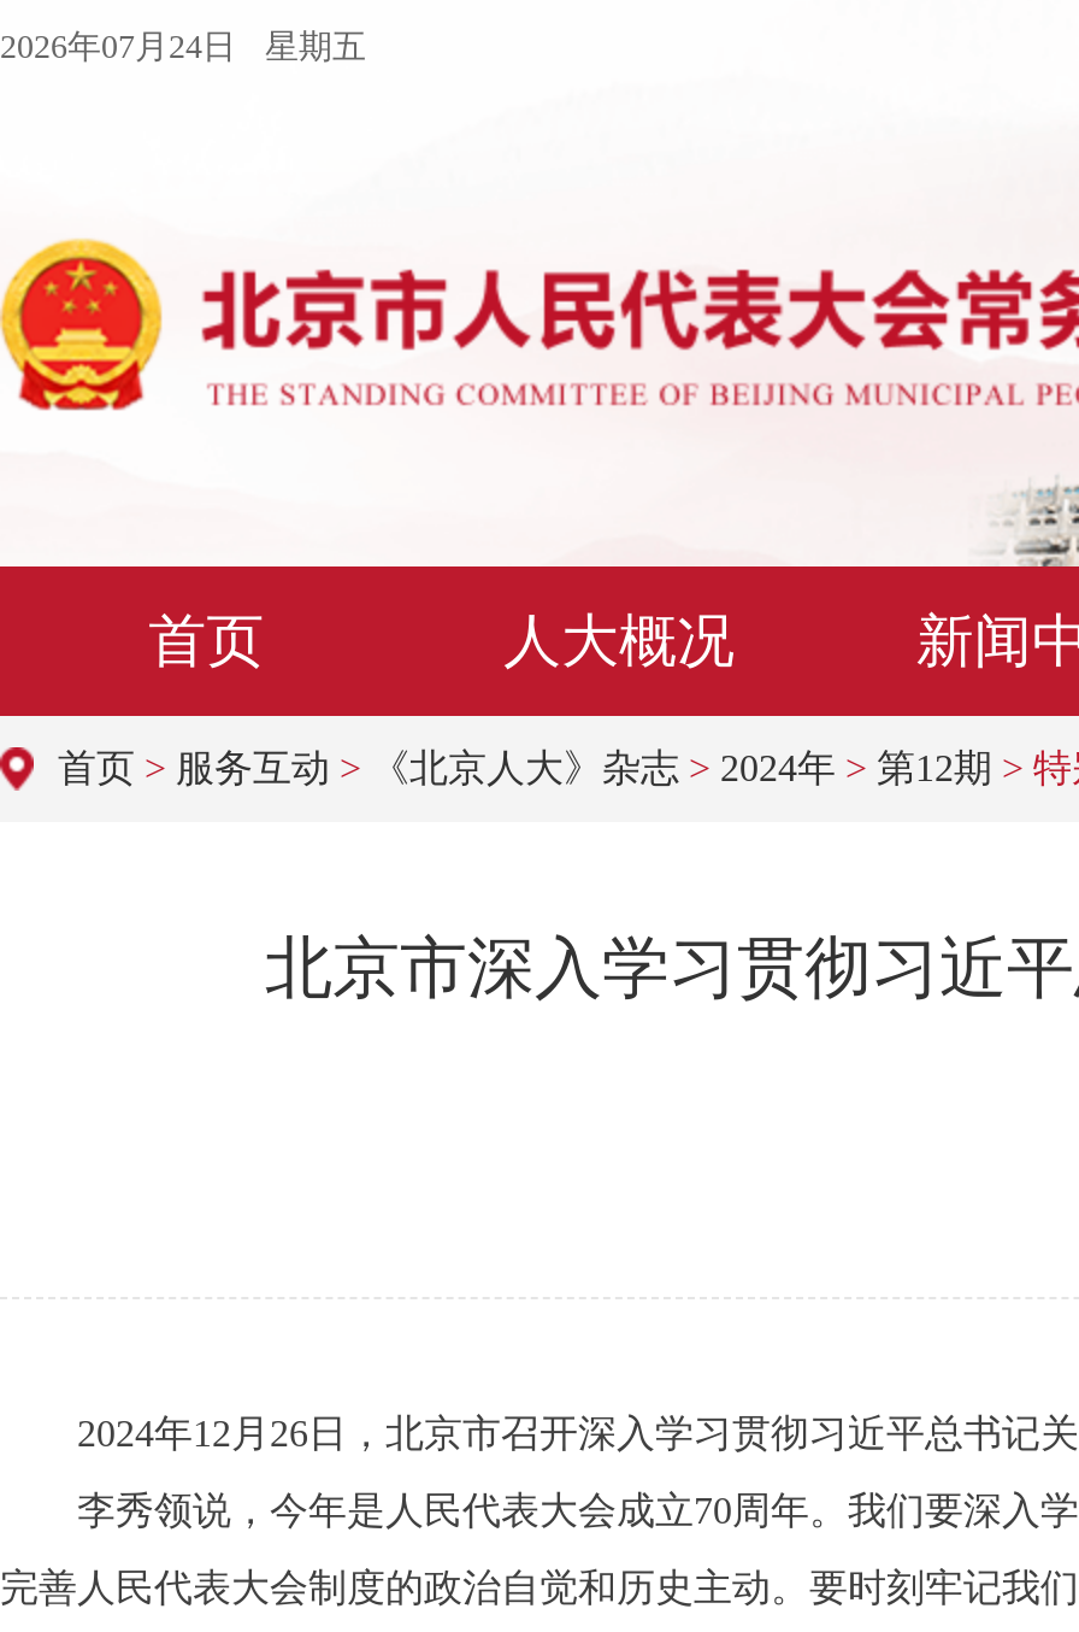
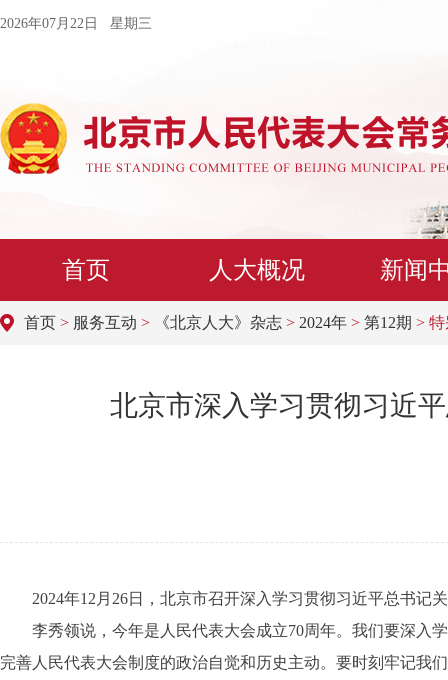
- 2026年07月24日 星期五
+ 2026年07月22日 星期三
